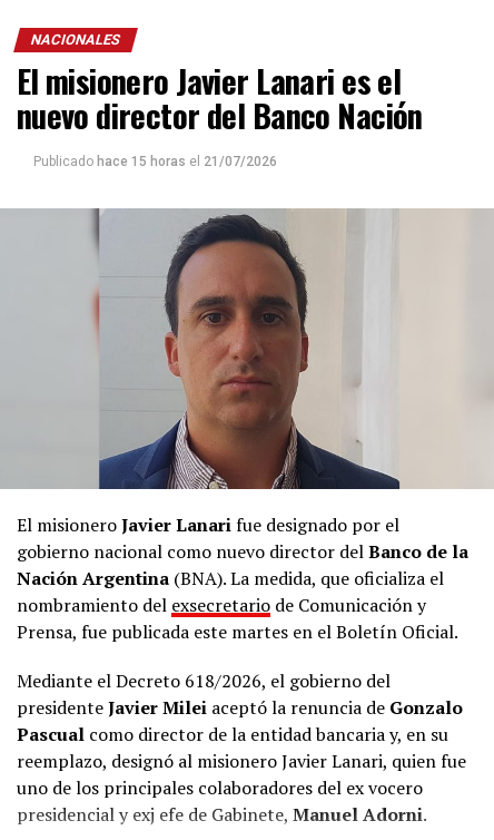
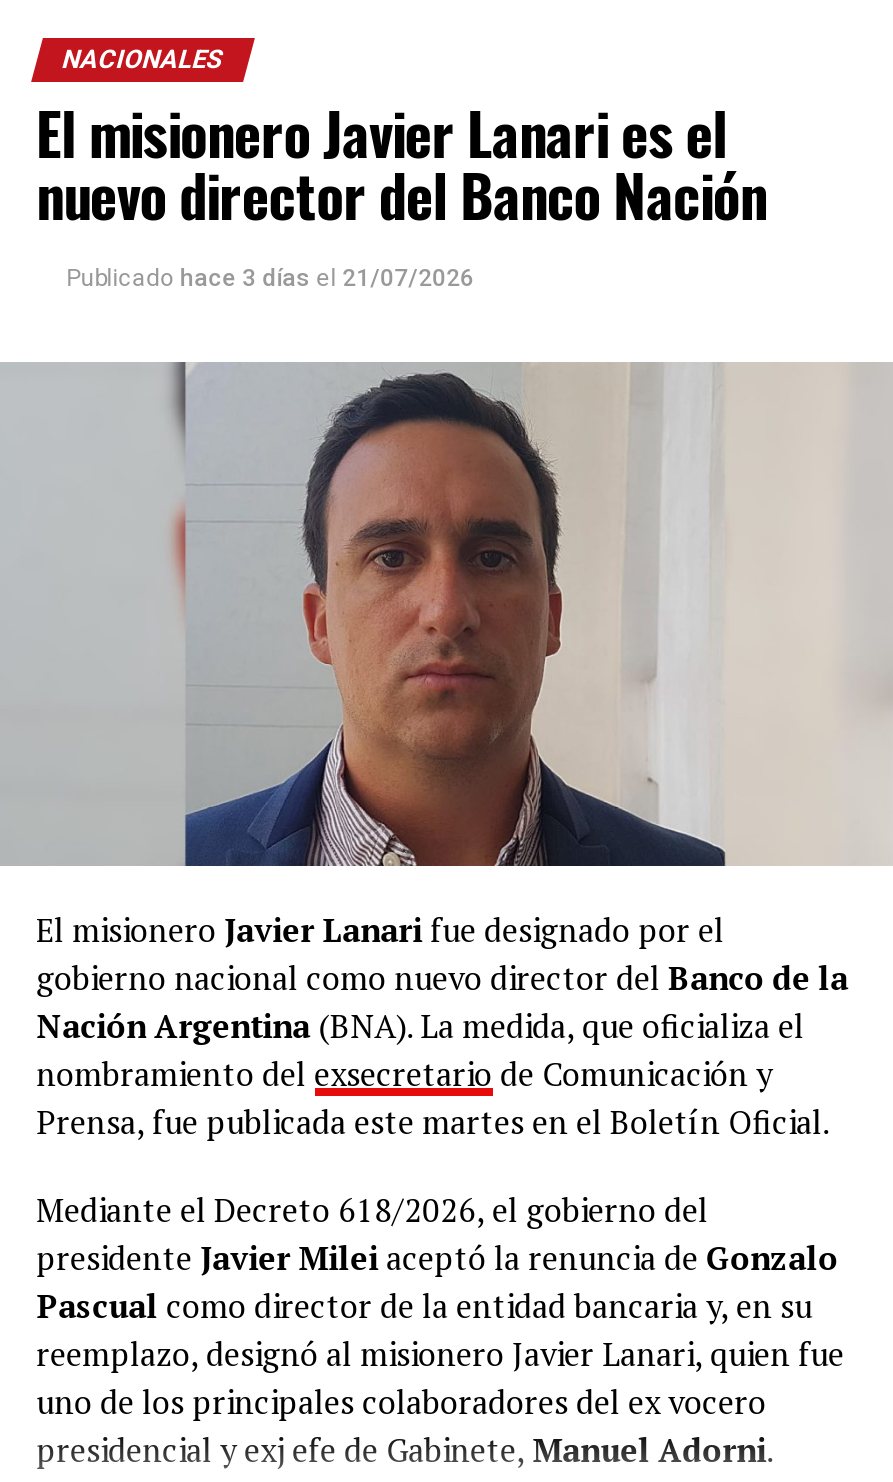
- Publicado hace 15 horas el 21/07/2026
+ Publicado hace 3 días el 21/07/2026
